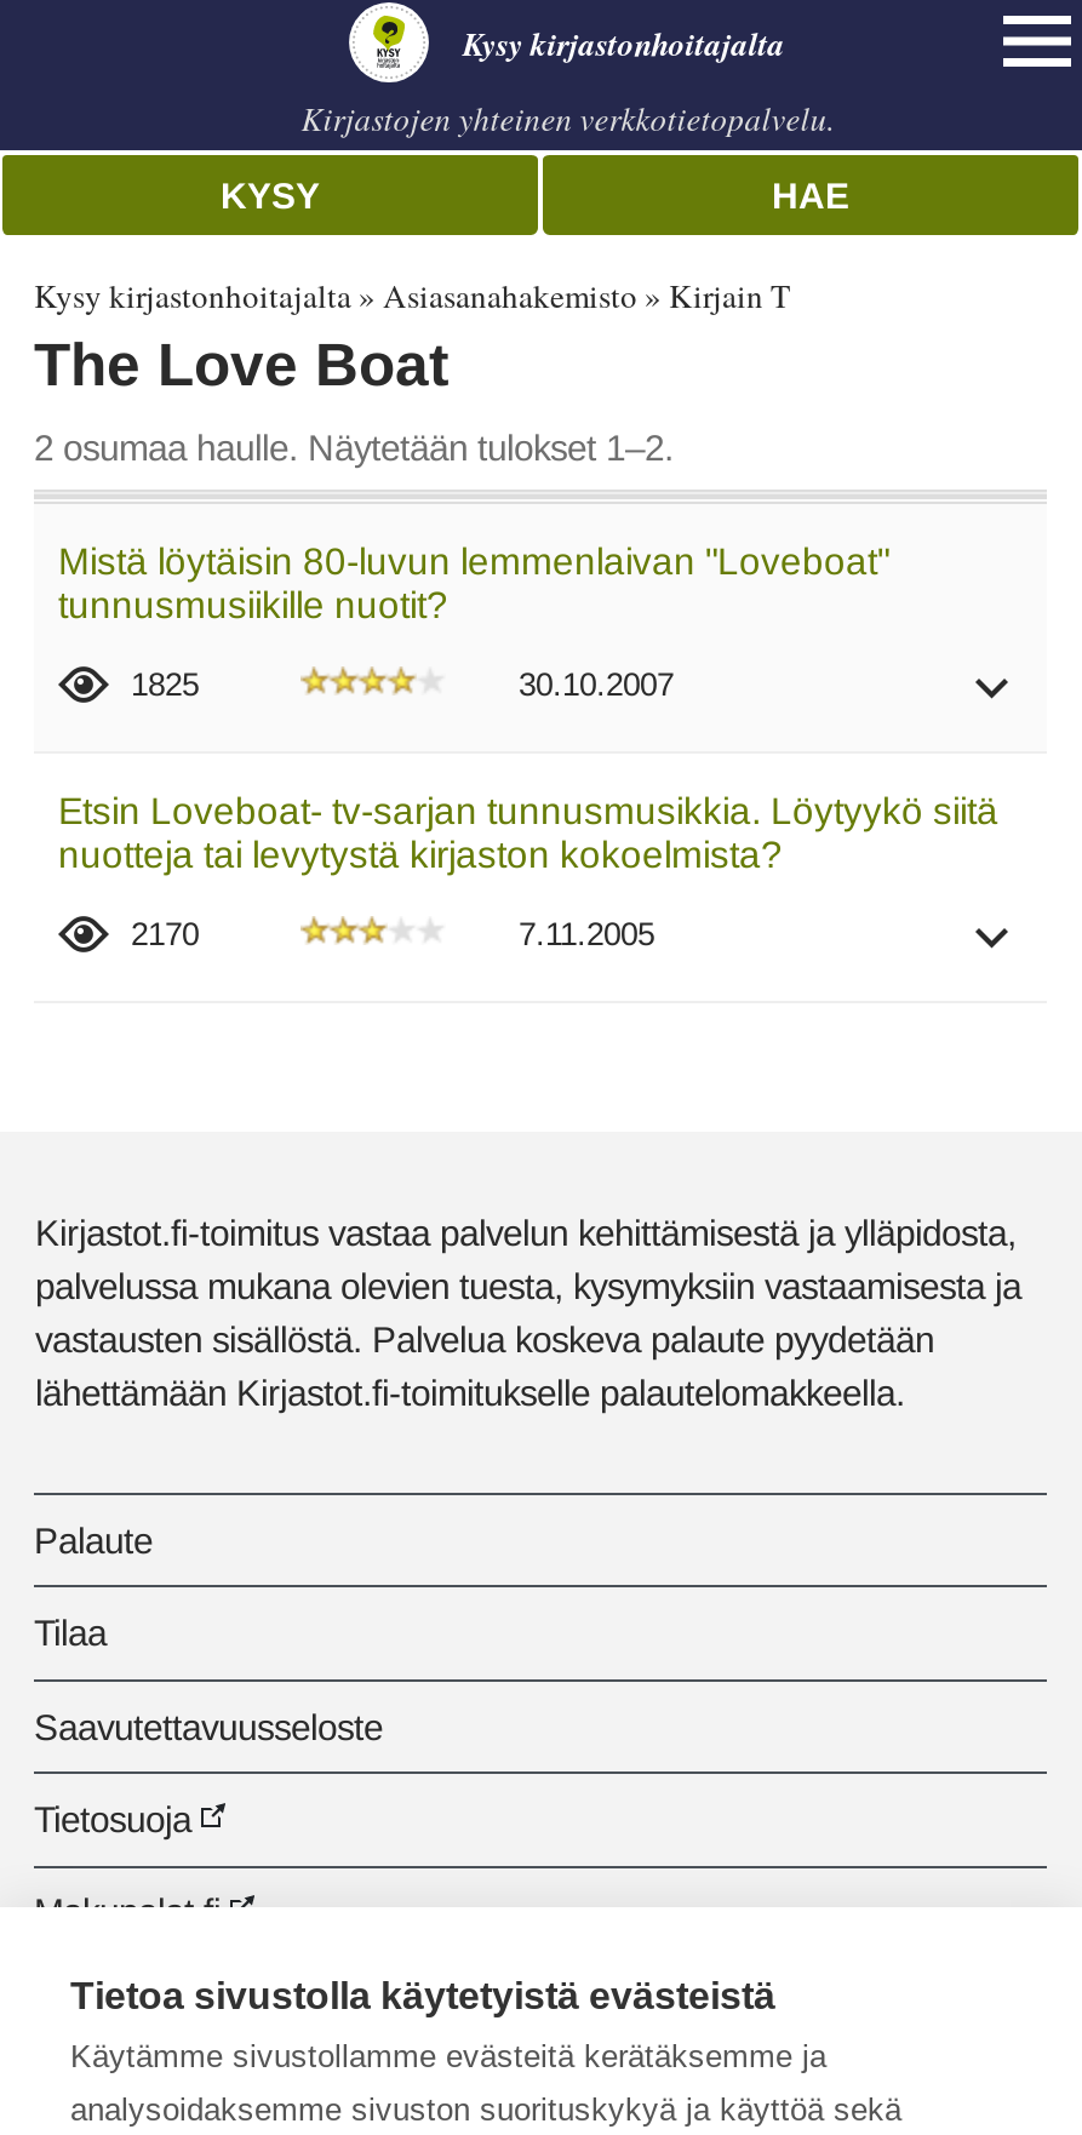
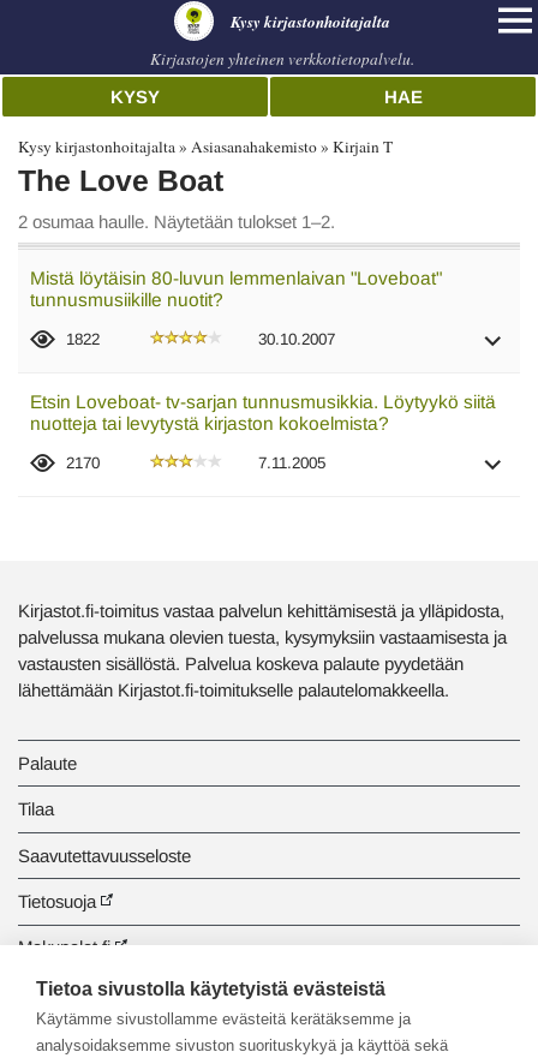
- 1825
+ 1822
